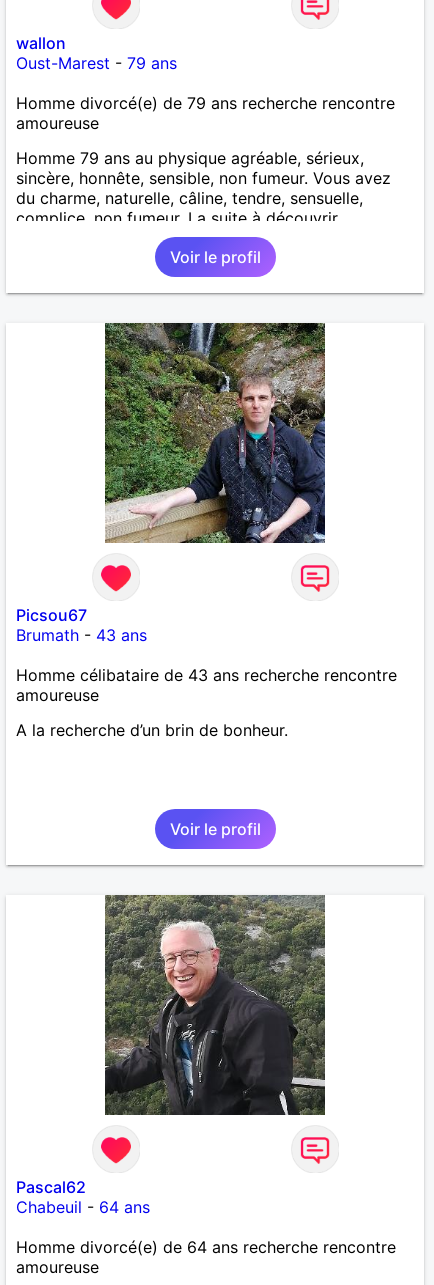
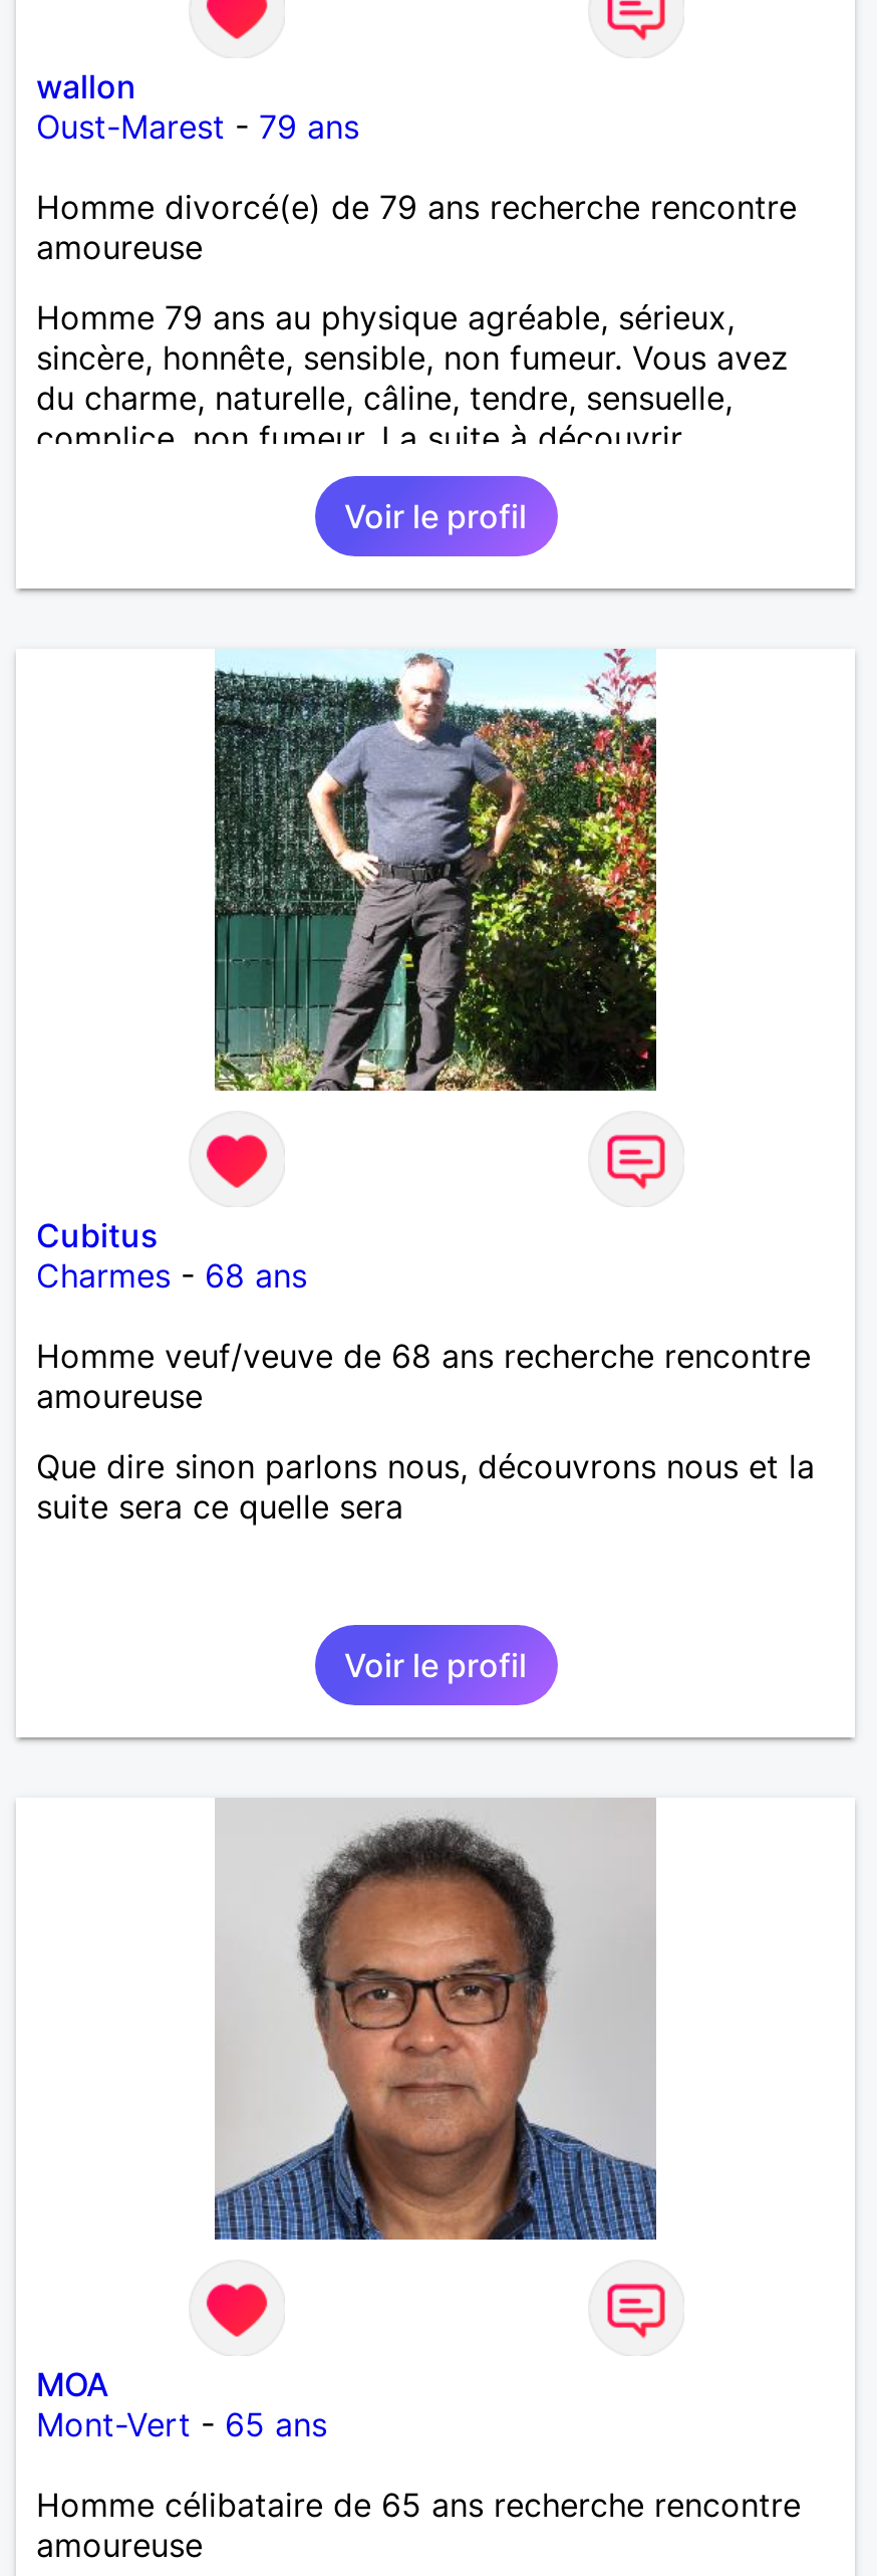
- [image]
+ [image]

- Picsou67
- Brumath - 43 ans
+ Cubitus
+ Charmes - 68 ans

- Homme célibataire de 43 ans recherche rencontre
+ Homme veuf/veuve de 68 ans recherche rencontre

- A la recherche d’un brin de bonheur.
+ Que dire sinon parlons nous, découvrons nous et la
+ suite sera ce quelle sera

- [image]
+ [image]

- Pascal62
- Chabeuil - 64 ans
+ MOA
+ Mont-Vert - 65 ans

- Homme divorcé(e) de 64 ans recherche rencontre
+ Homme célibataire de 65 ans recherche rencontre
